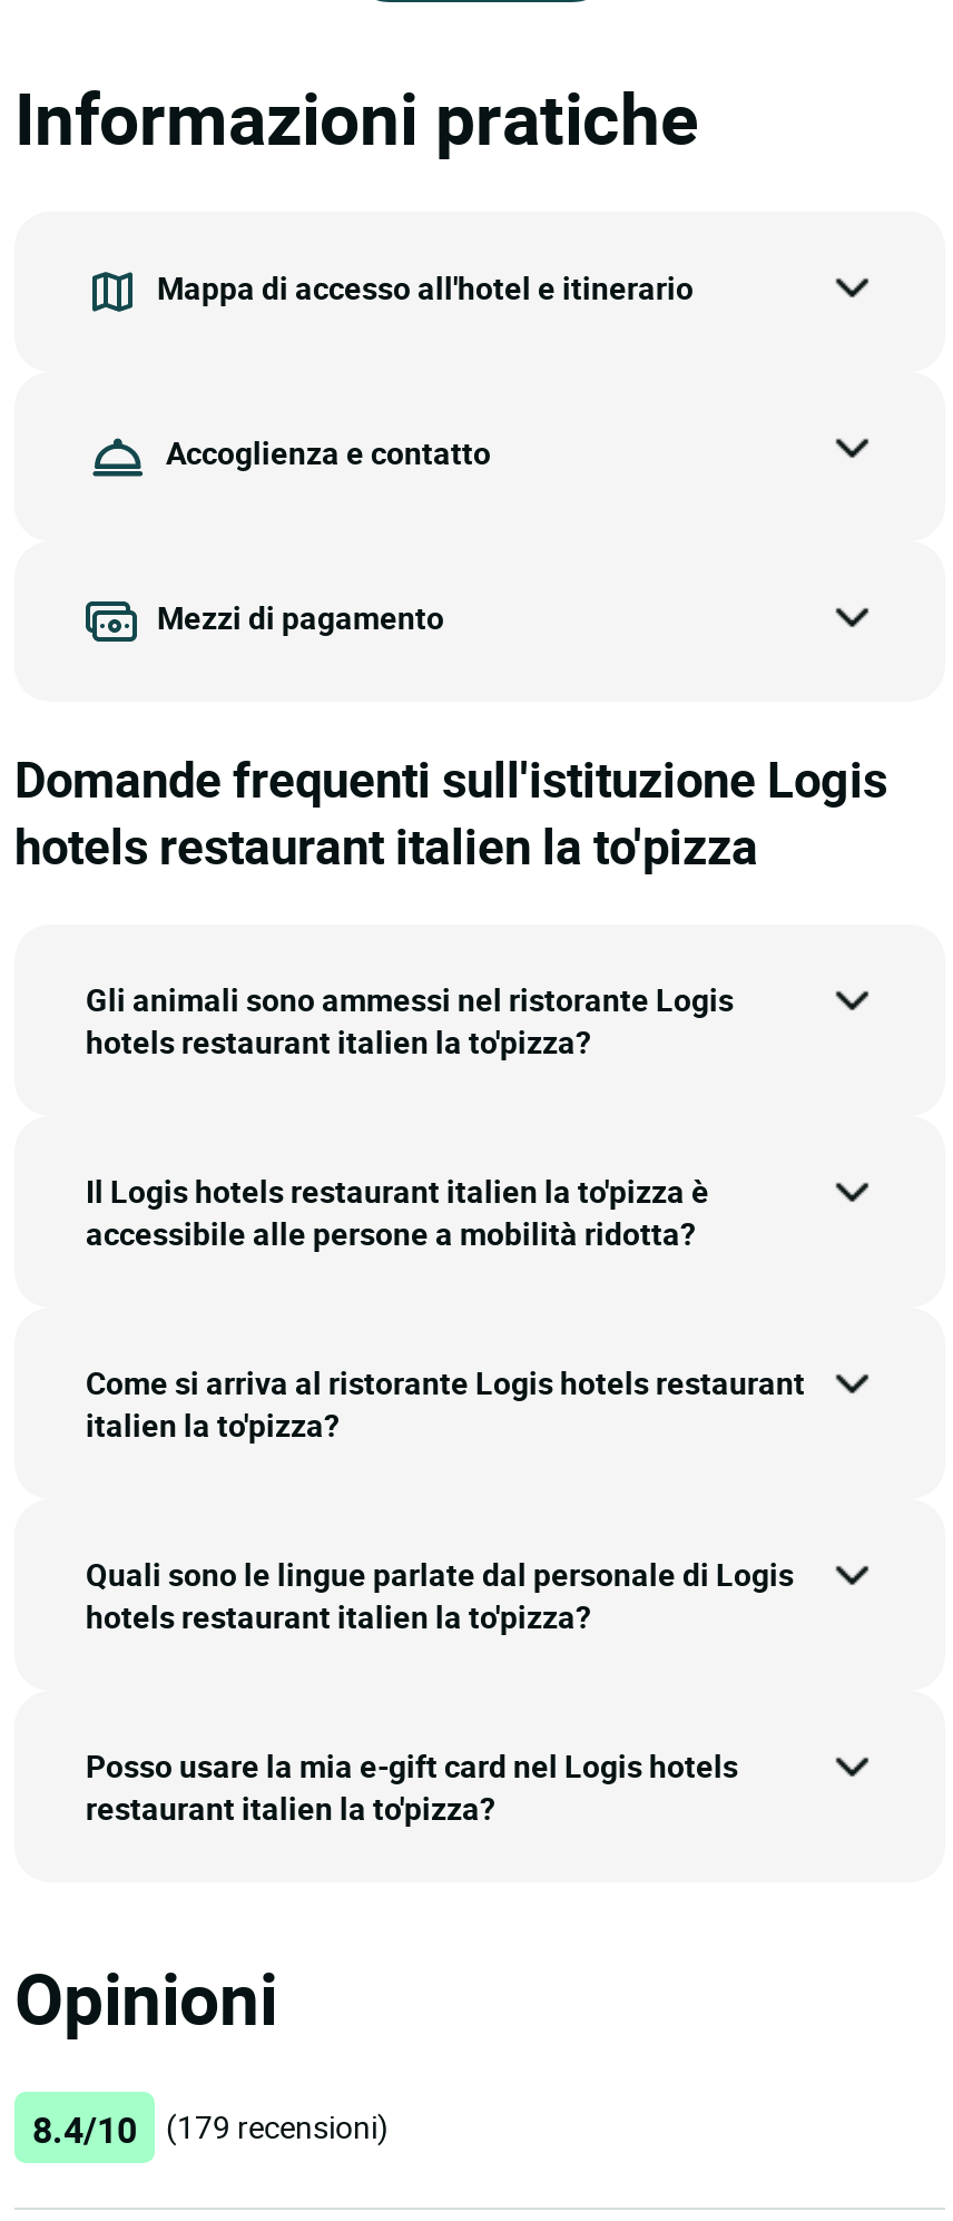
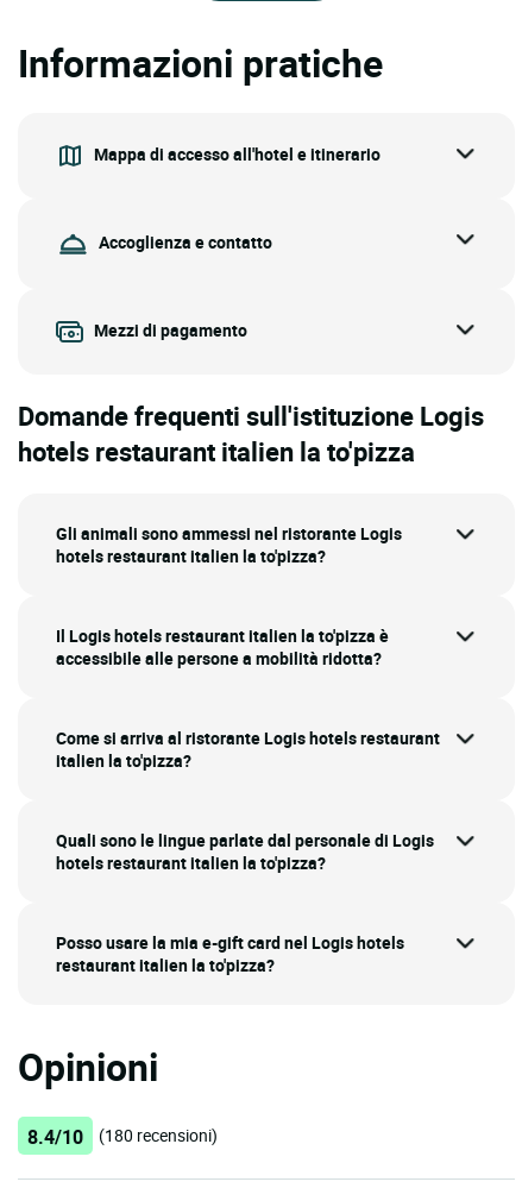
- 8.4/10 (179 recensioni)
+ 8.4/10 (180 recensioni)
